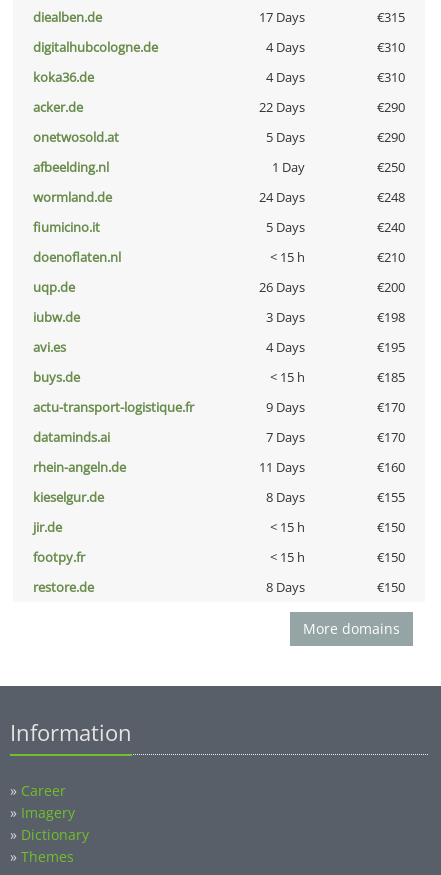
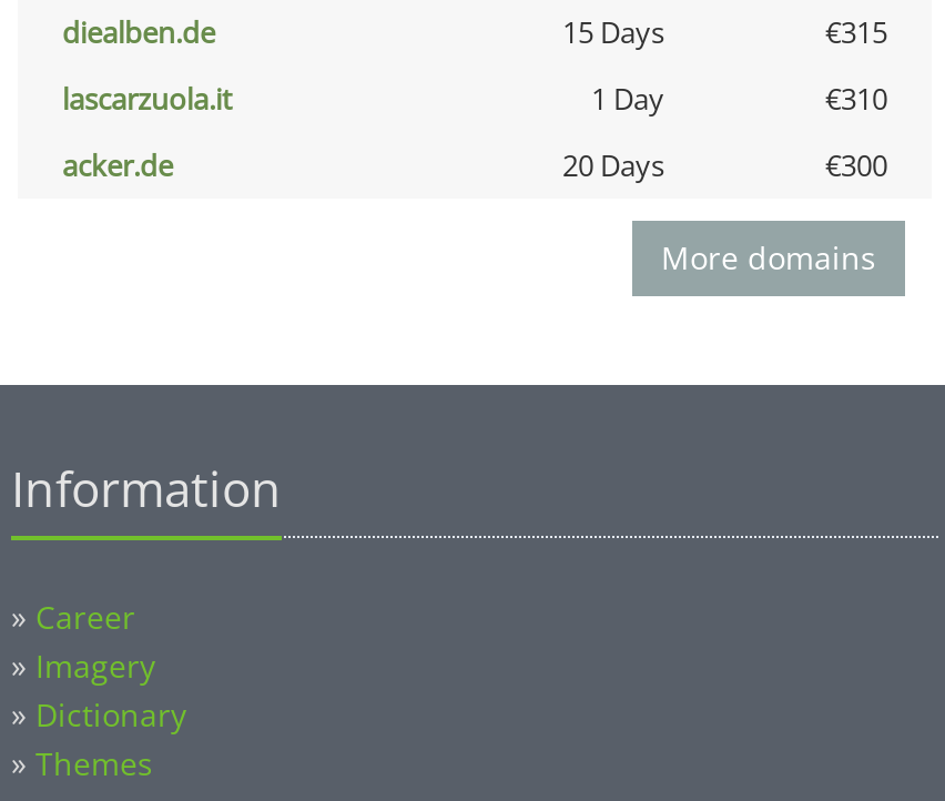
- 17 Days
+ 15 Days

- digitalhubcologne.de
- 4 Days
- €310
- koka36.de
- 4 Days
+ lascarzuola.it
+ 1 Day

- 22 Days
- €290
- onetwosold.at
- 5 Days
- €290
- afbeelding.nl
- 1 Day
- €250
- wormland.de
- 24 Days
- €248
- fiumicino.it
- 5 Days
- €240
- doenoflaten.nl
- < 15 h
- €210
- uqp.de
- 26 Days
- €200
- iubw.de
- 3 Days
- €198
- avi.es
- 4 Days
- €195
- buys.de
- < 15 h
- €185
- actu-transport-logistique.fr
- 9 Days
- €170
- dataminds.ai
- 7 Days
- €170
- rhein-angeln.de
- 11 Days
- €160
- kieselgur.de
- 8 Days
- €155
- jir.de
- < 15 h
- €150
- footpy.fr
- < 15 h
- €150
- restore.de
- 8 Days
- €150
+ 20 Days
+ €300
